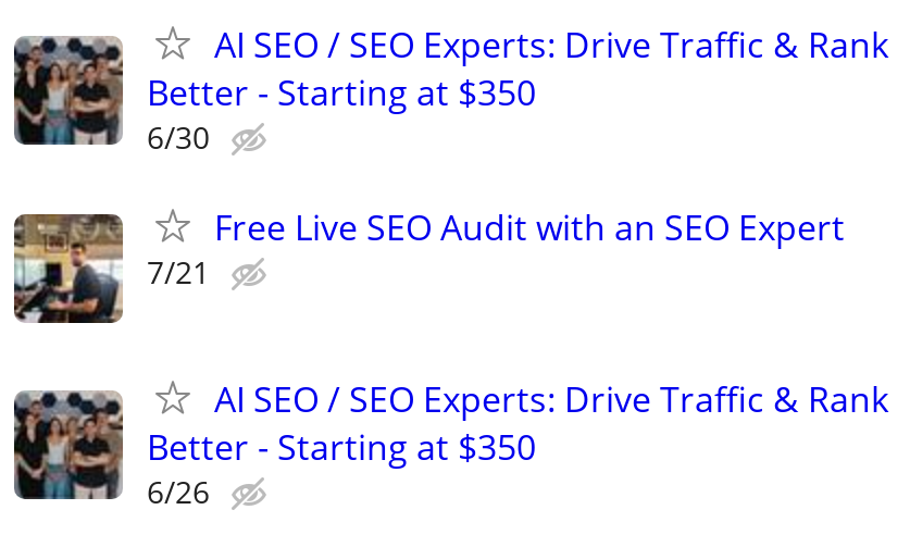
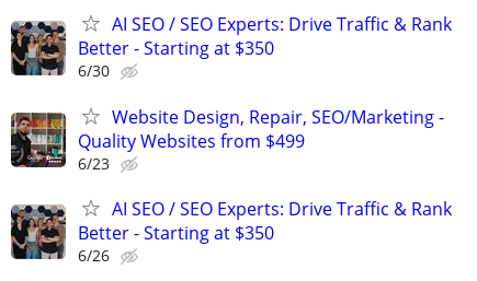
- [image]
- Free Live SEO Audit with an SEO Expert
- 7/21
+ [image]
+ Website Design, Repair, SEO/Marketing -
+ Quality Websites from $499
+ 6/23
